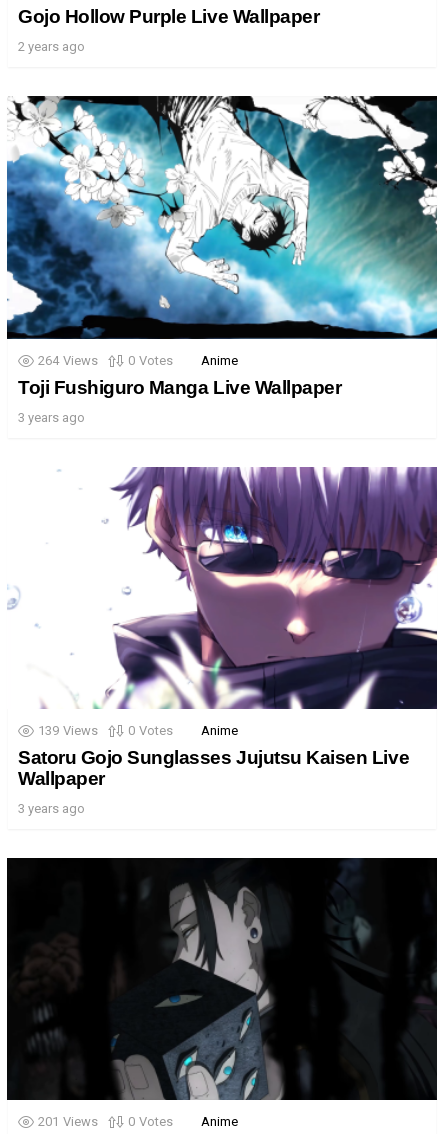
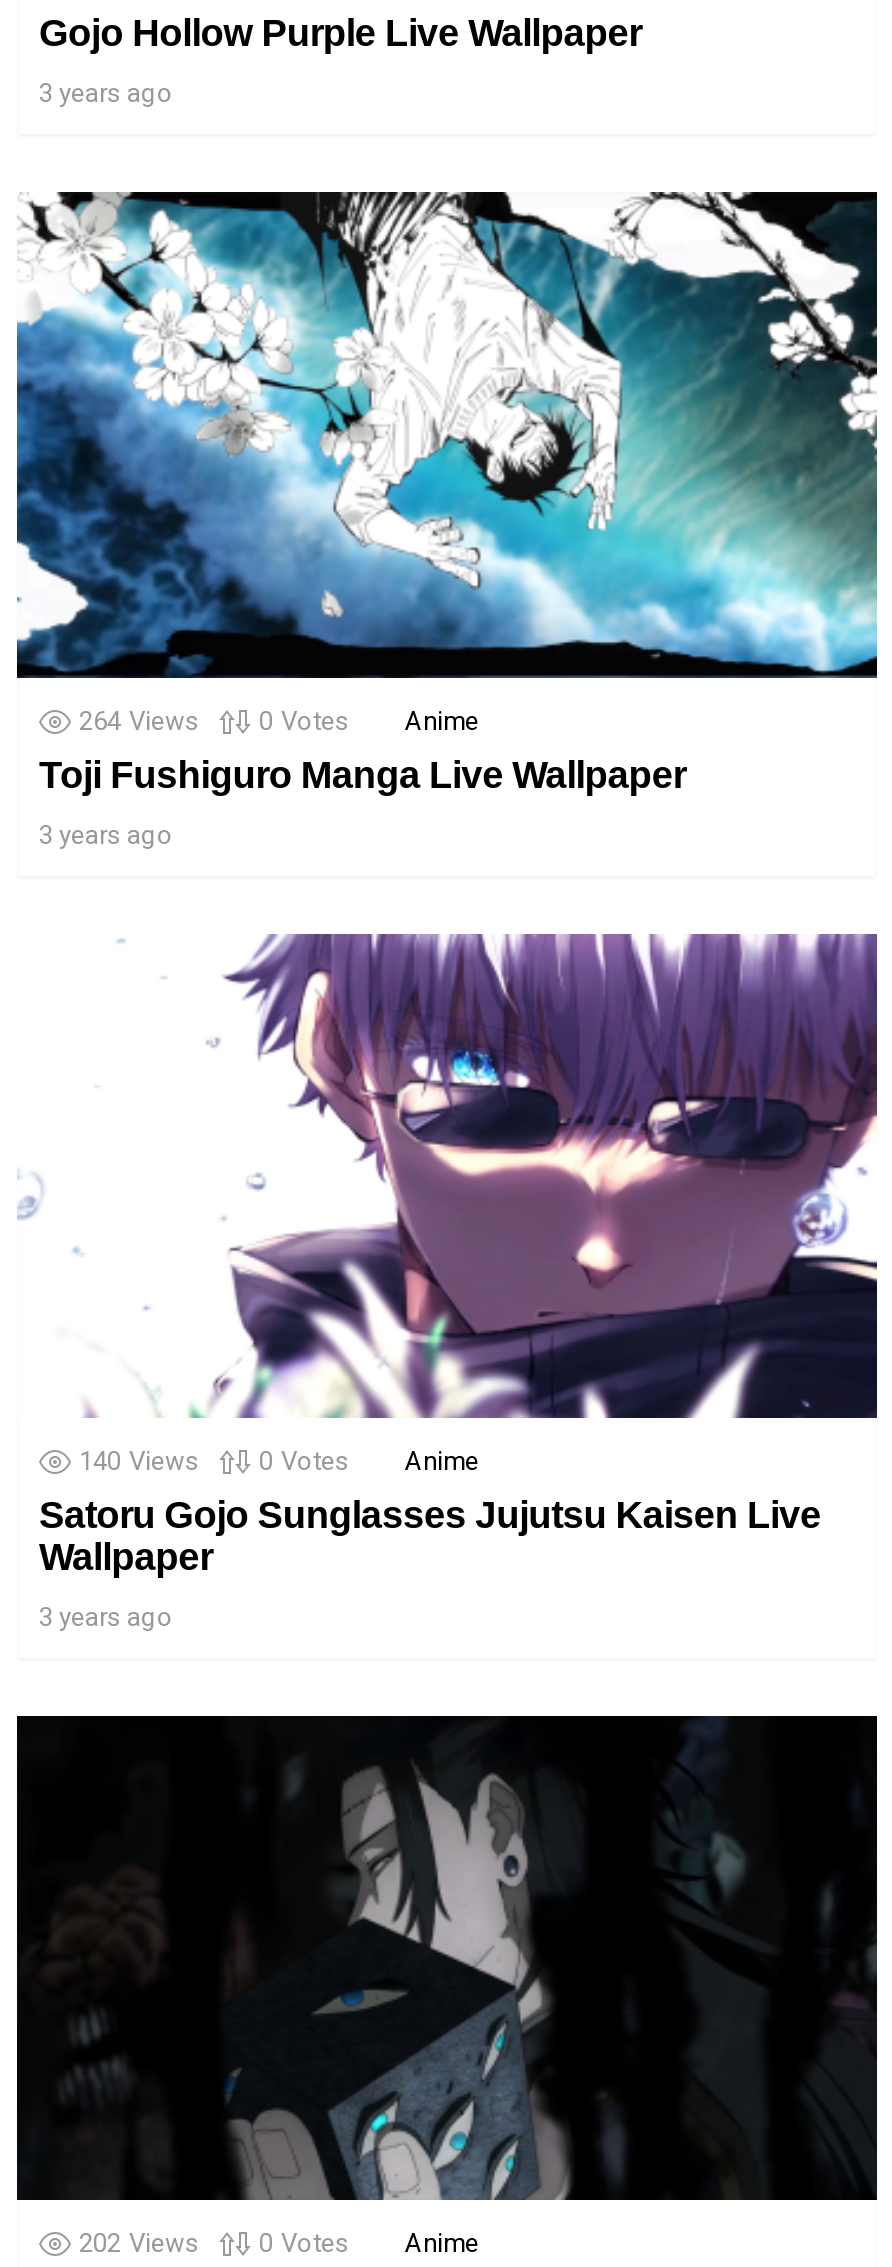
- 2 years ago
+ 3 years ago

- 139 Views 0 Votes Anime
+ 140 Views 0 Votes Anime

- 201 Views 0 Votes Anime
+ 202 Views 0 Votes Anime
